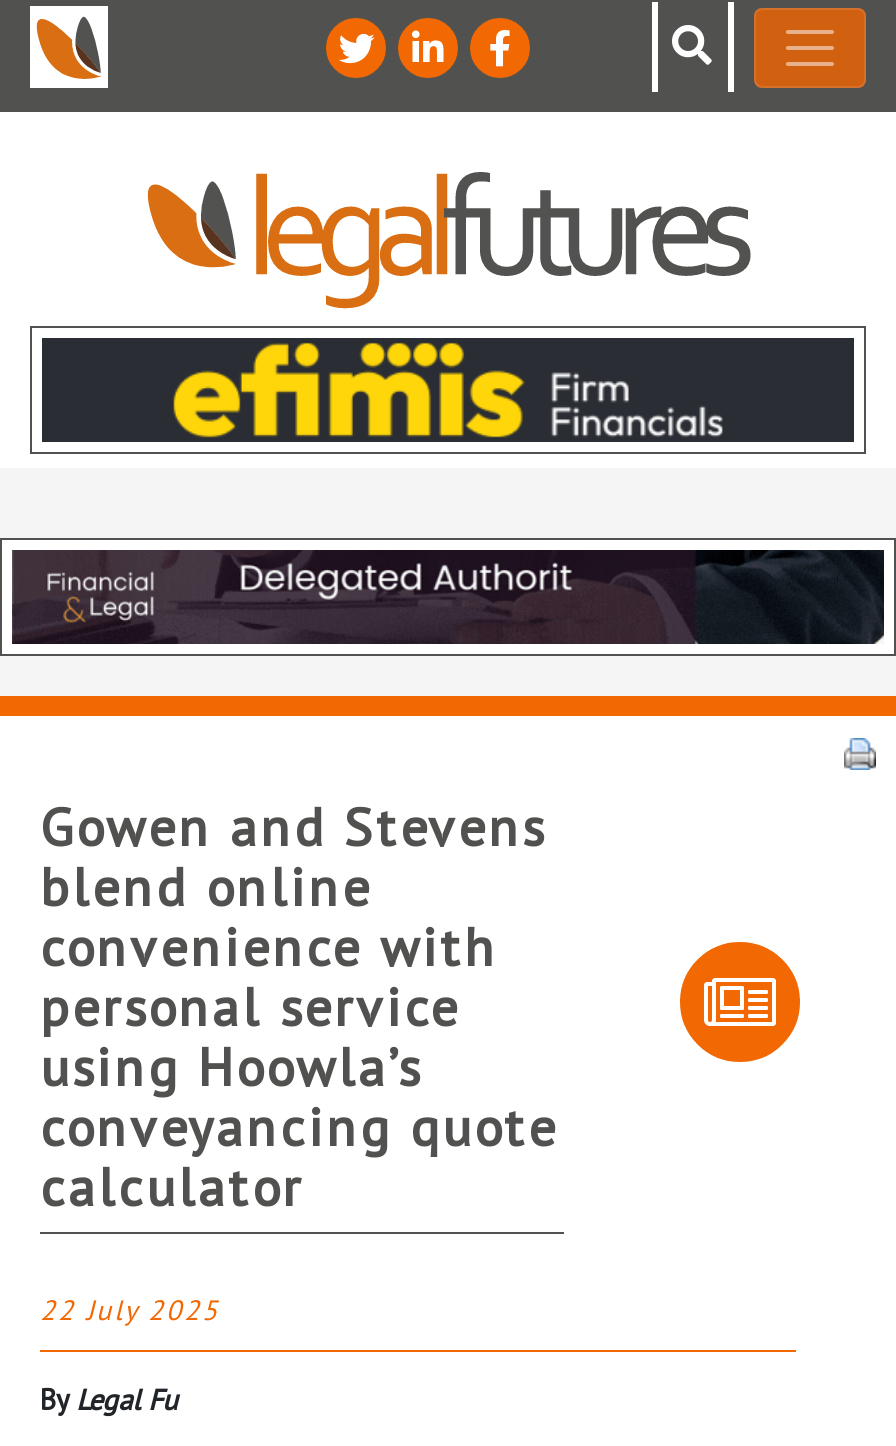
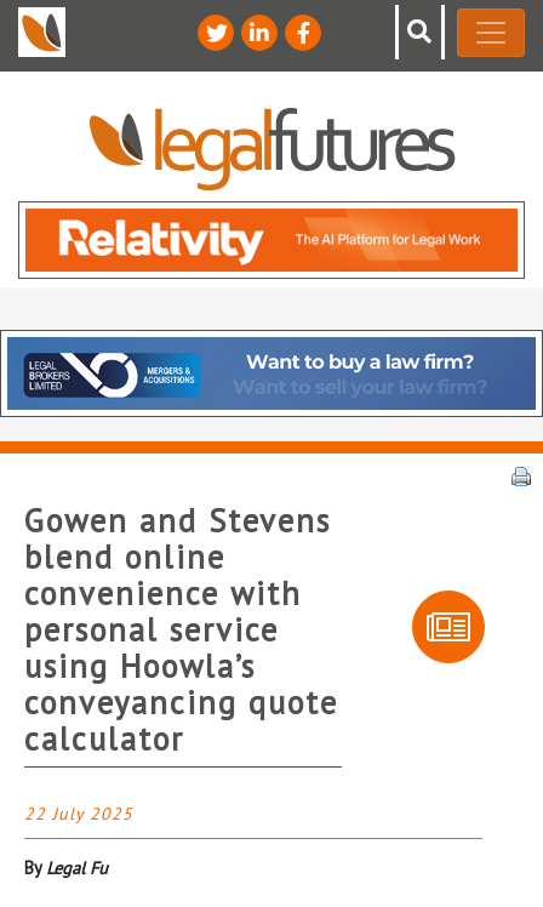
- [image]
+ [image]

- [image]
+ [image]
